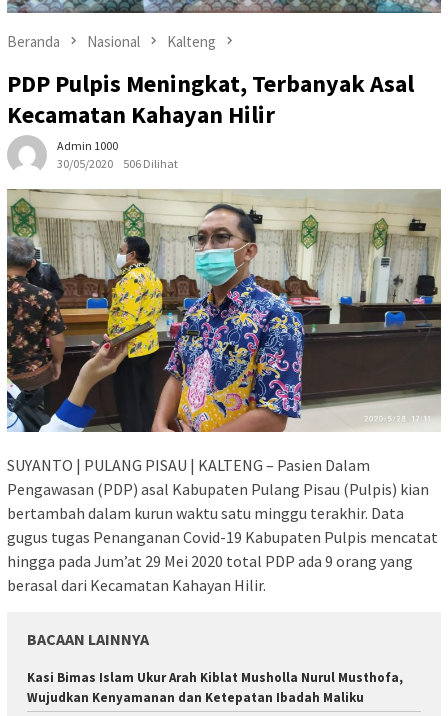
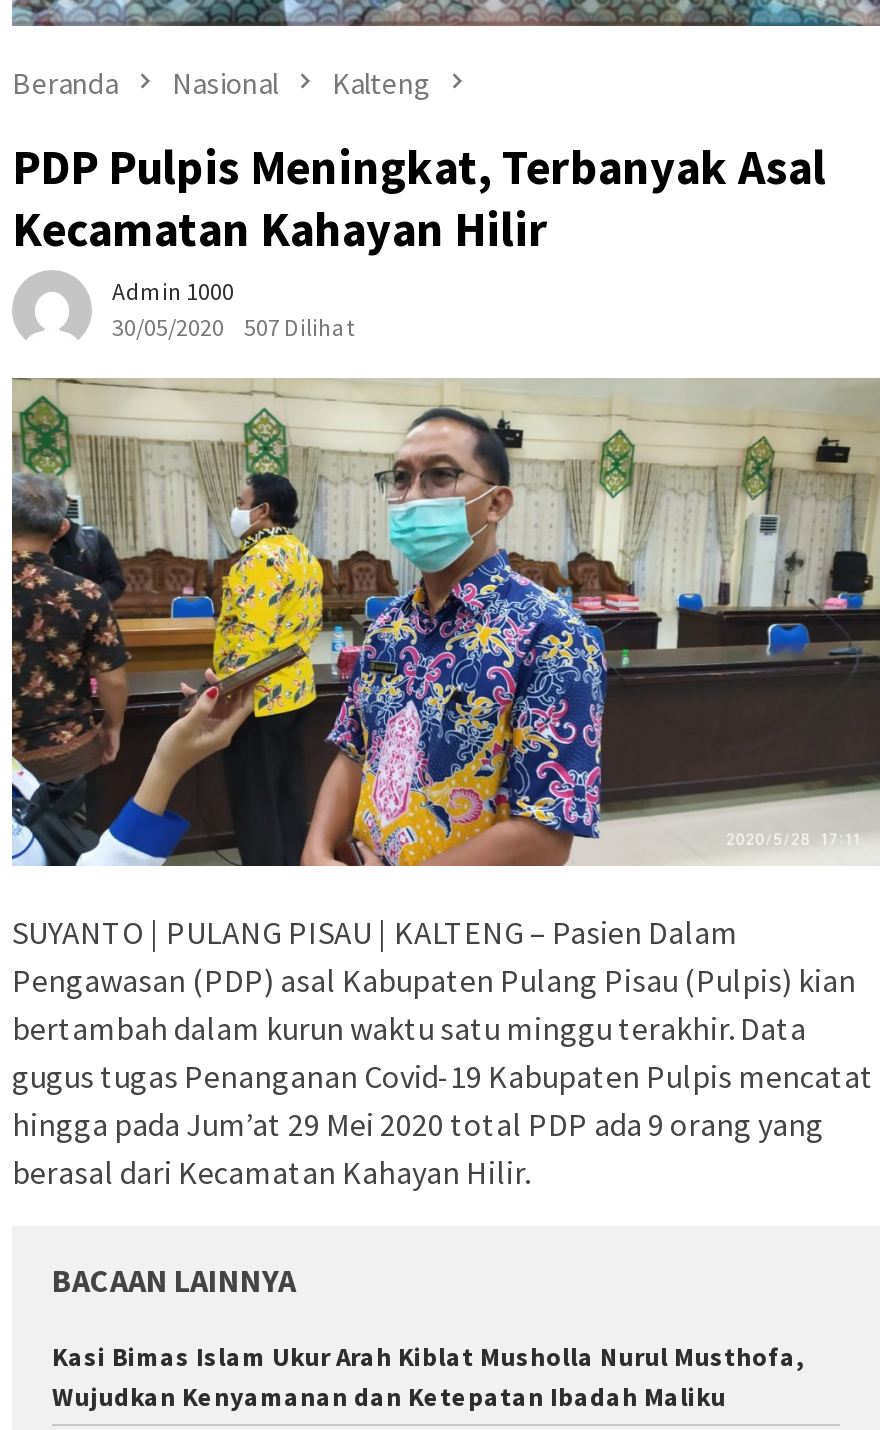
- 30/05/2020 506 Dilihat
+ 30/05/2020 507 Dilihat
